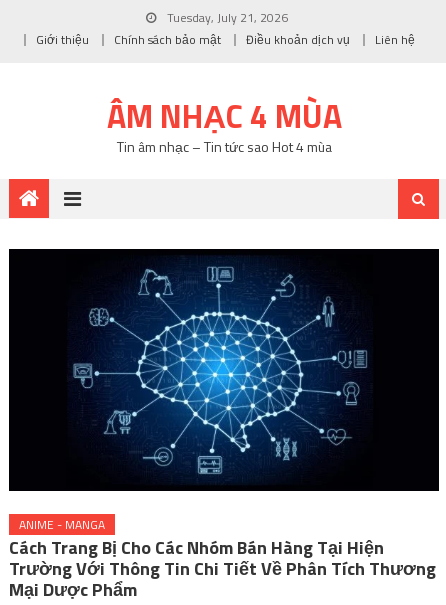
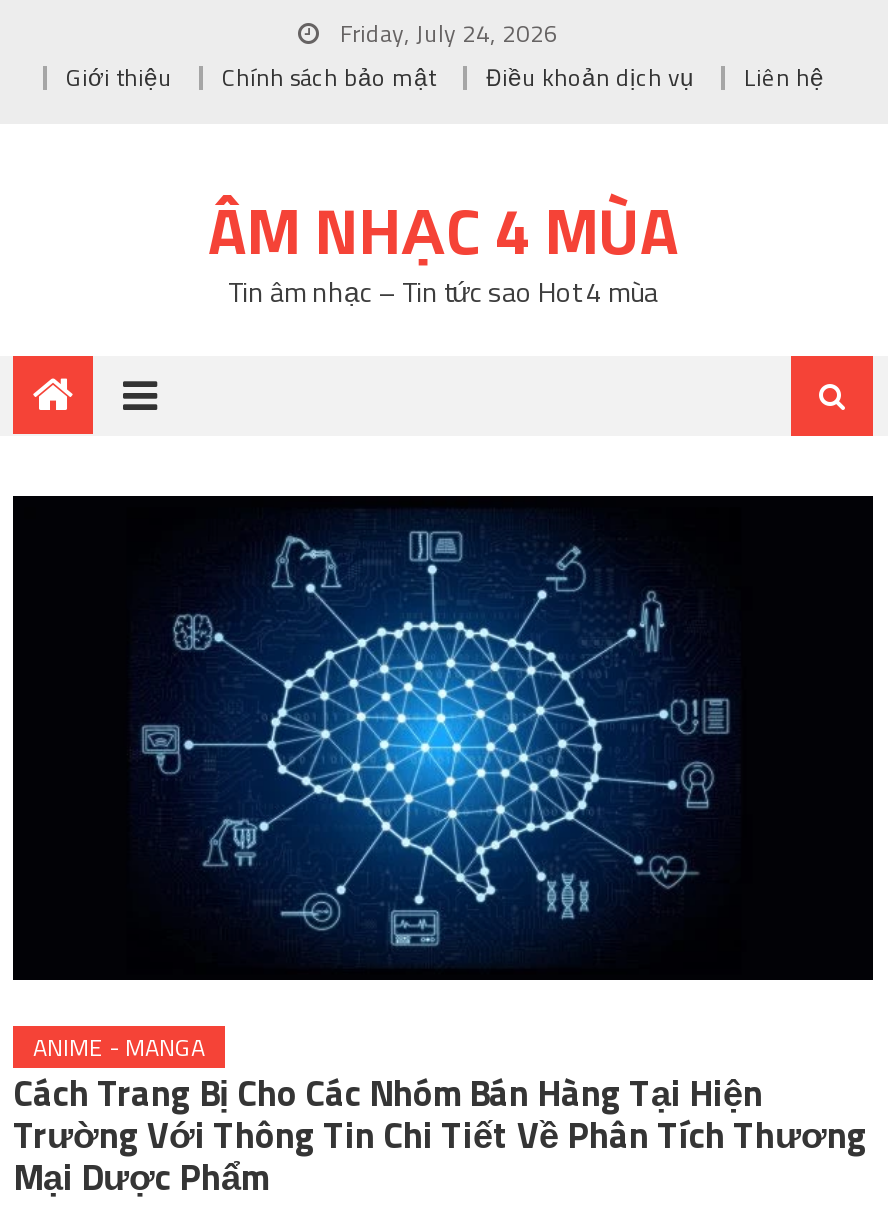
- Tuesday, July 21, 2026
+ Friday, July 24, 2026
